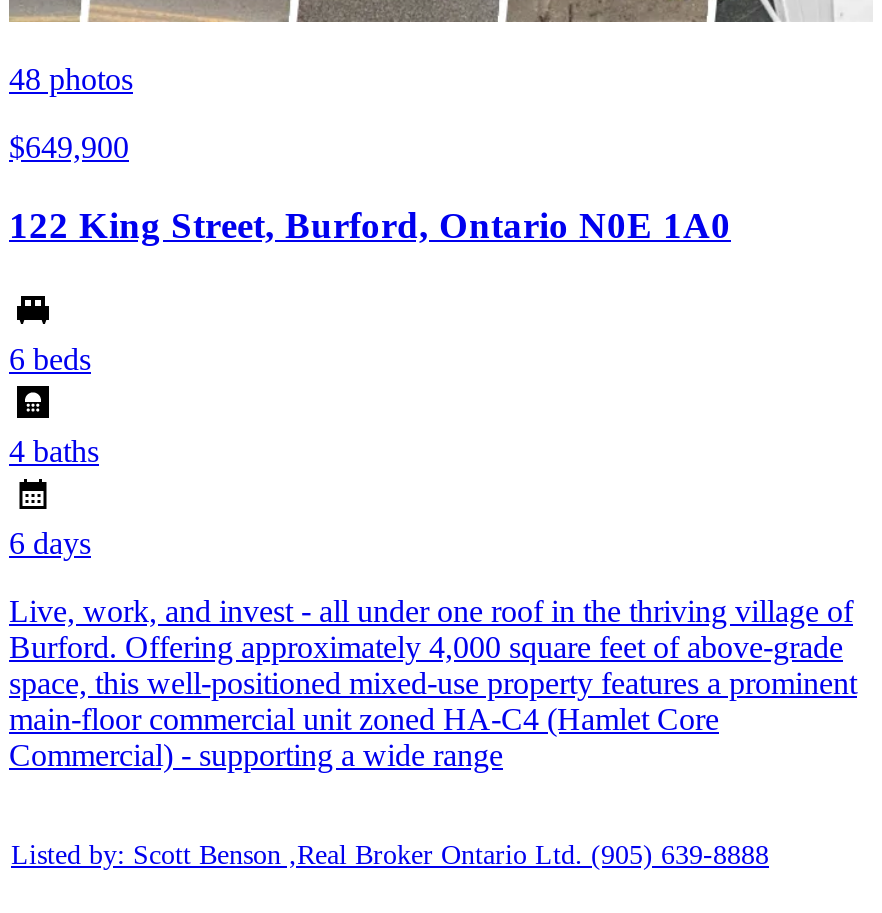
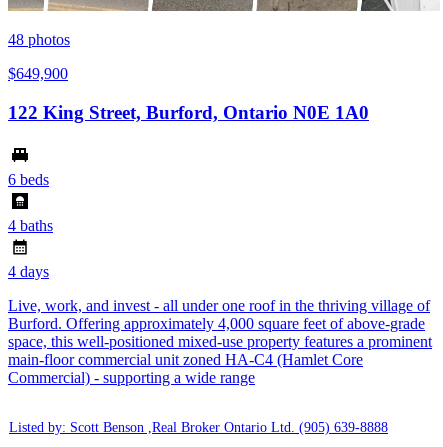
- 6 days
+ 4 days
